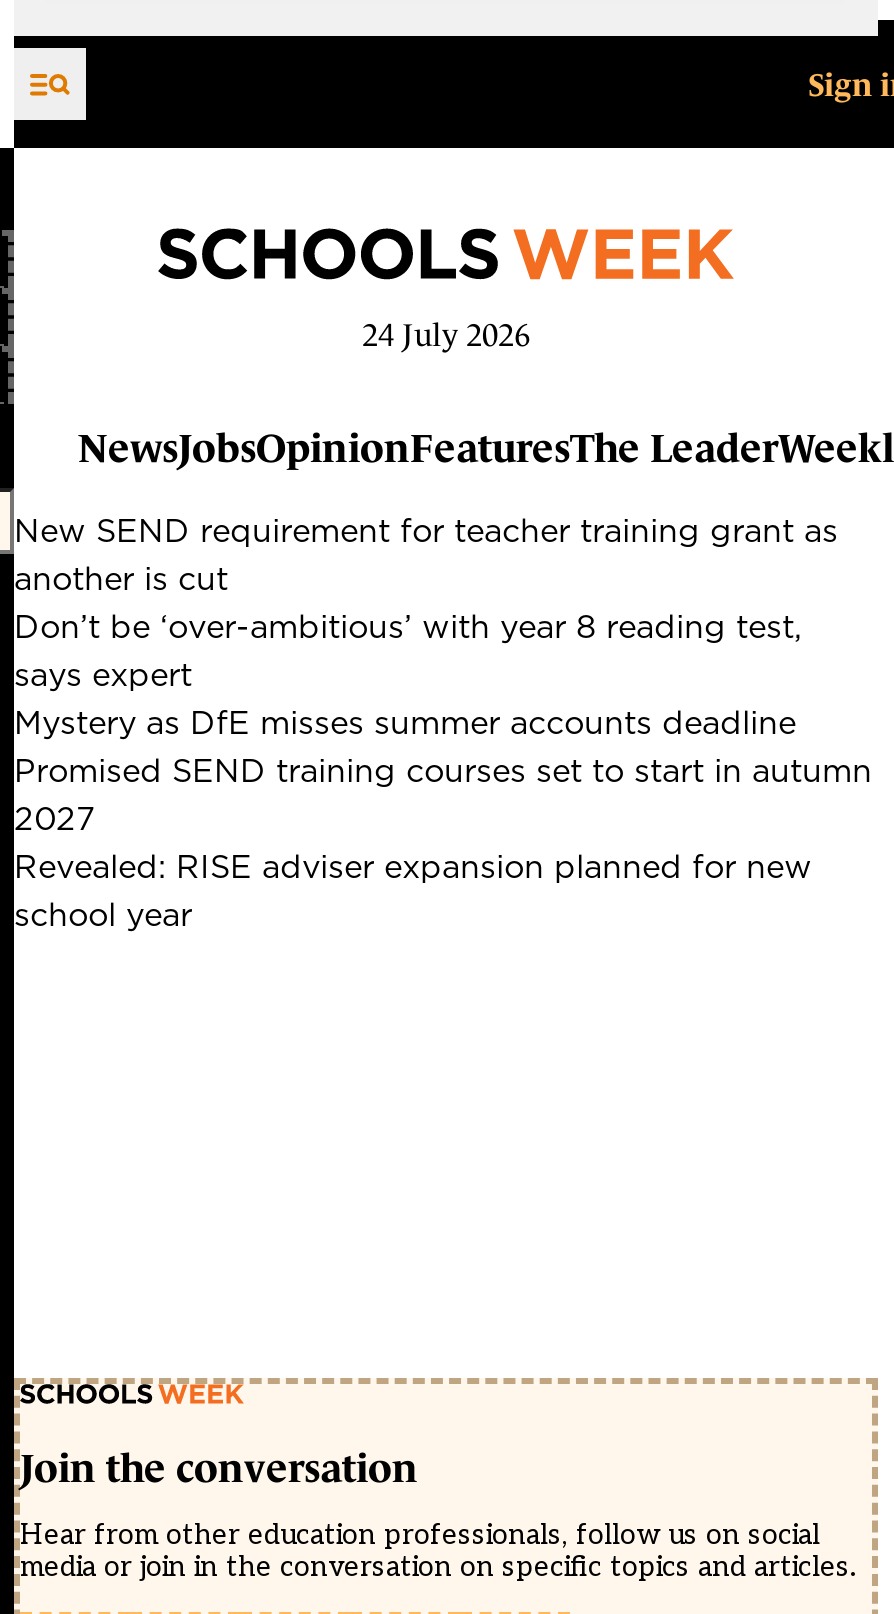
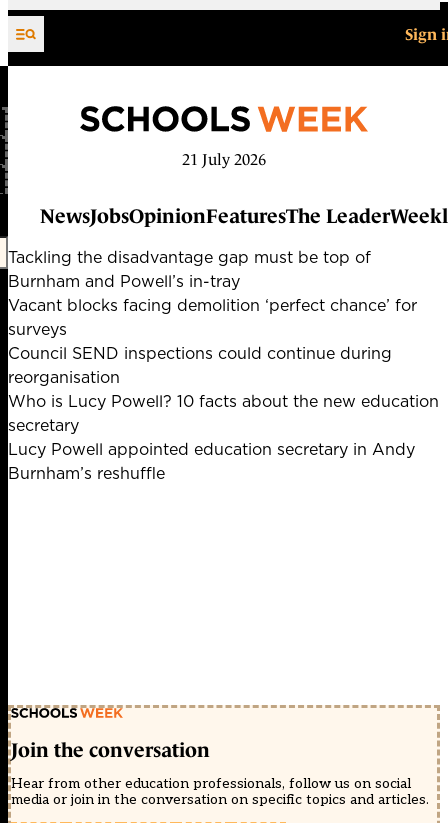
- 24 July 2026
+ 21 July 2026

- New SEND requirement for teacher training grant as
- another is cut
- Don’t be ‘over-ambitious’ with year 8 reading test,
- says expert
- Mystery as DfE misses summer accounts deadline
- Promised SEND training courses set to start in autumn
- 2027
- Revealed: RISE adviser expansion planned for new
- school year
+ Tackling the disadvantage gap must be top of
+ Burnham and Powell’s in-tray
+ Vacant blocks facing demolition ‘perfect chance’ for
+ surveys
+ Council SEND inspections could continue during
+ reorganisation
+ Who is Lucy Powell? 10 facts about the new education
+ secretary
+ Lucy Powell appointed education secretary in Andy
+ Burnham’s reshuffle
